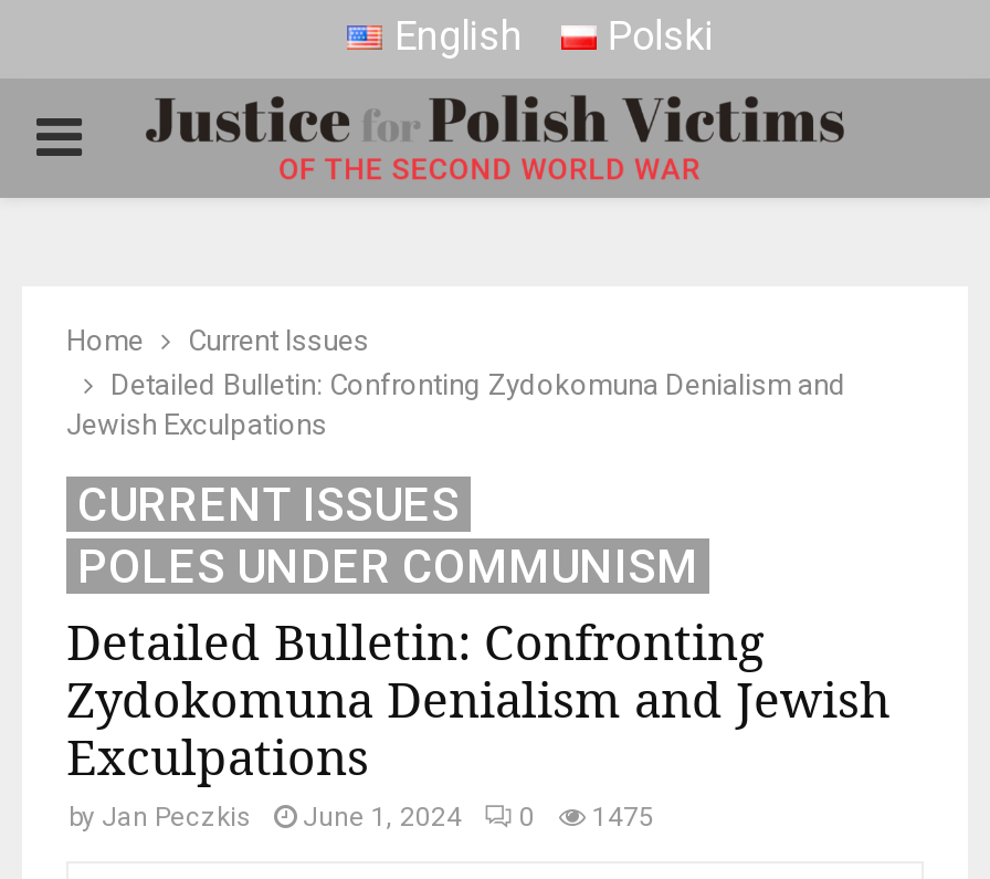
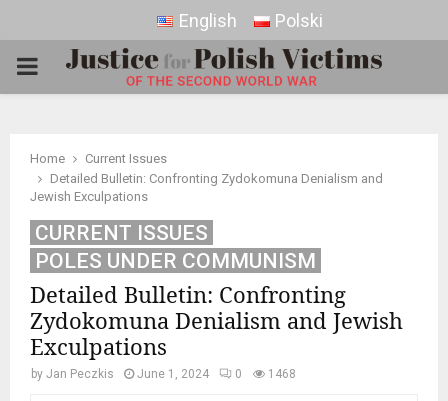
- by Jan Peczkis June 1, 2024 0 1475
+ by Jan Peczkis June 1, 2024 0 1468
